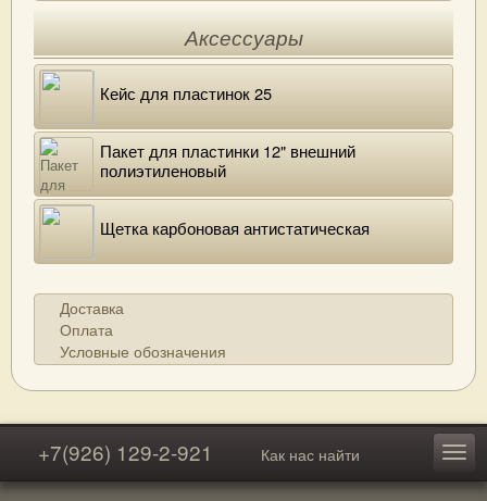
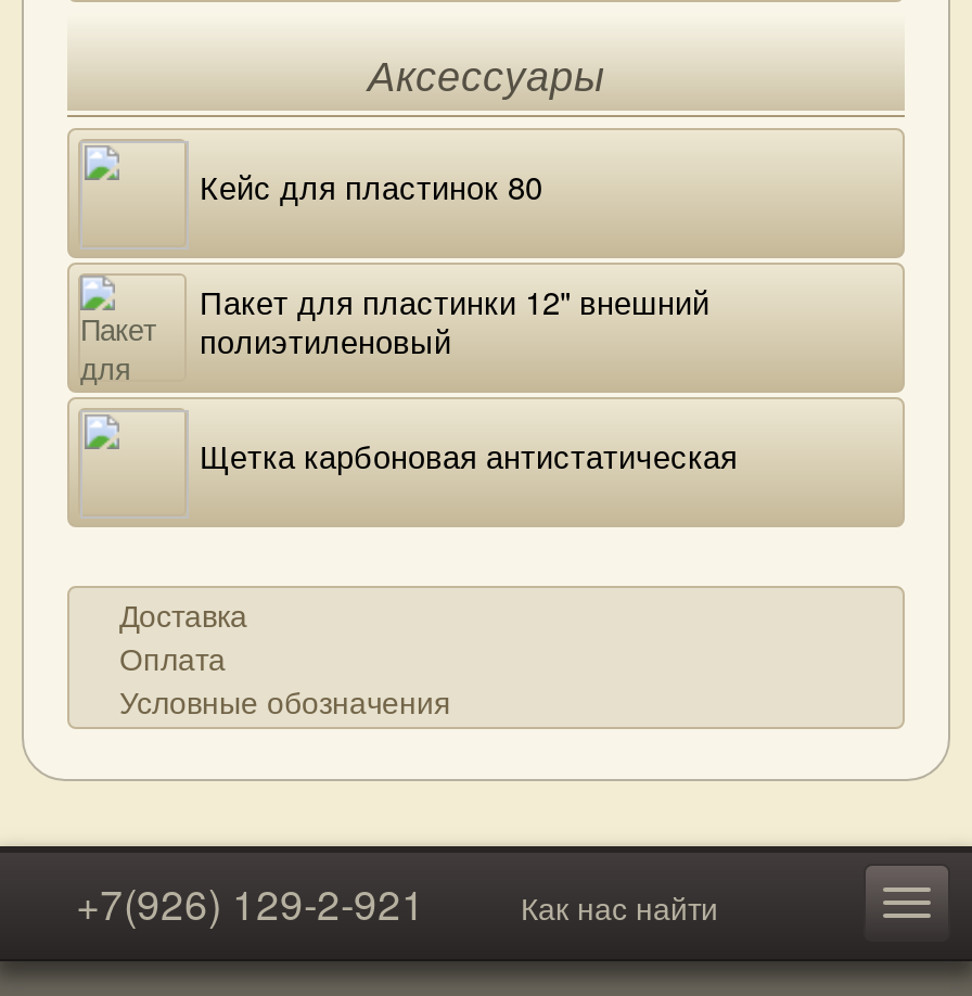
- Кейс для пластинок 25
+ Кейс для пластинок 80
